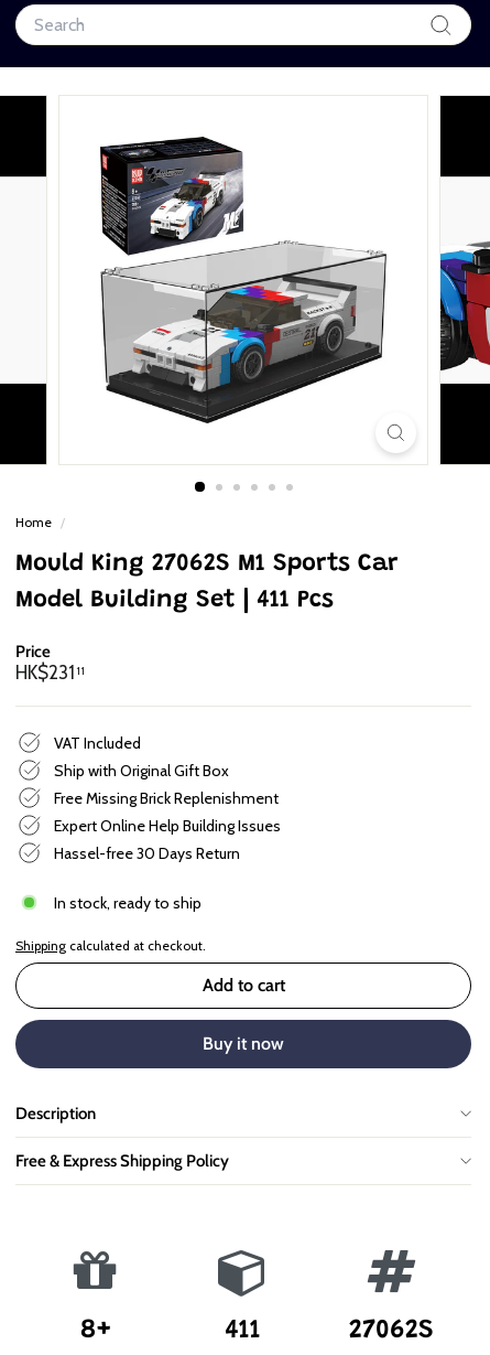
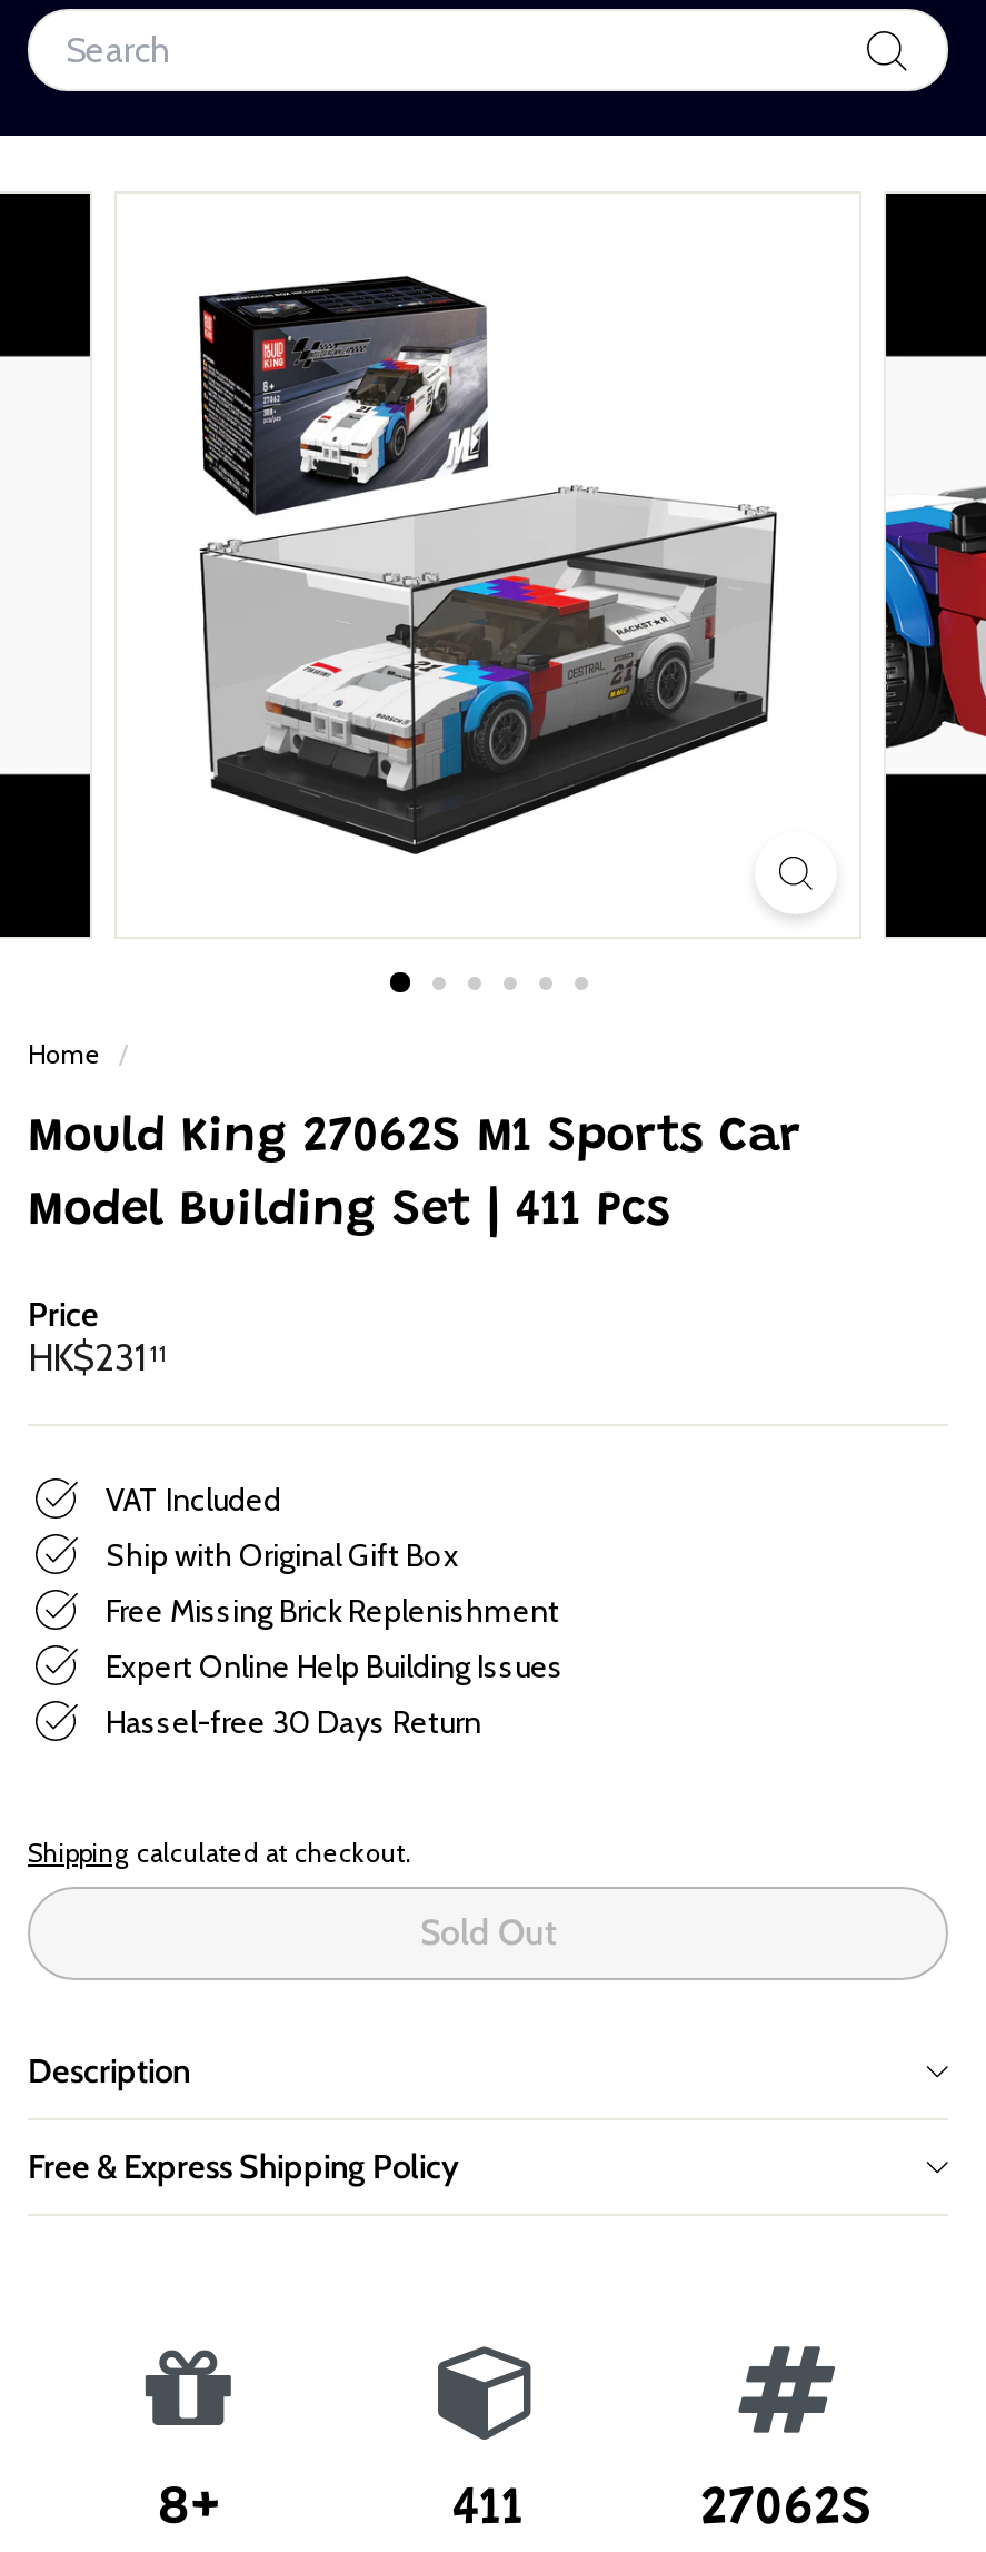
- In stock, ready to ship

- Add to cart
- Buy it now
+ Sold Out
